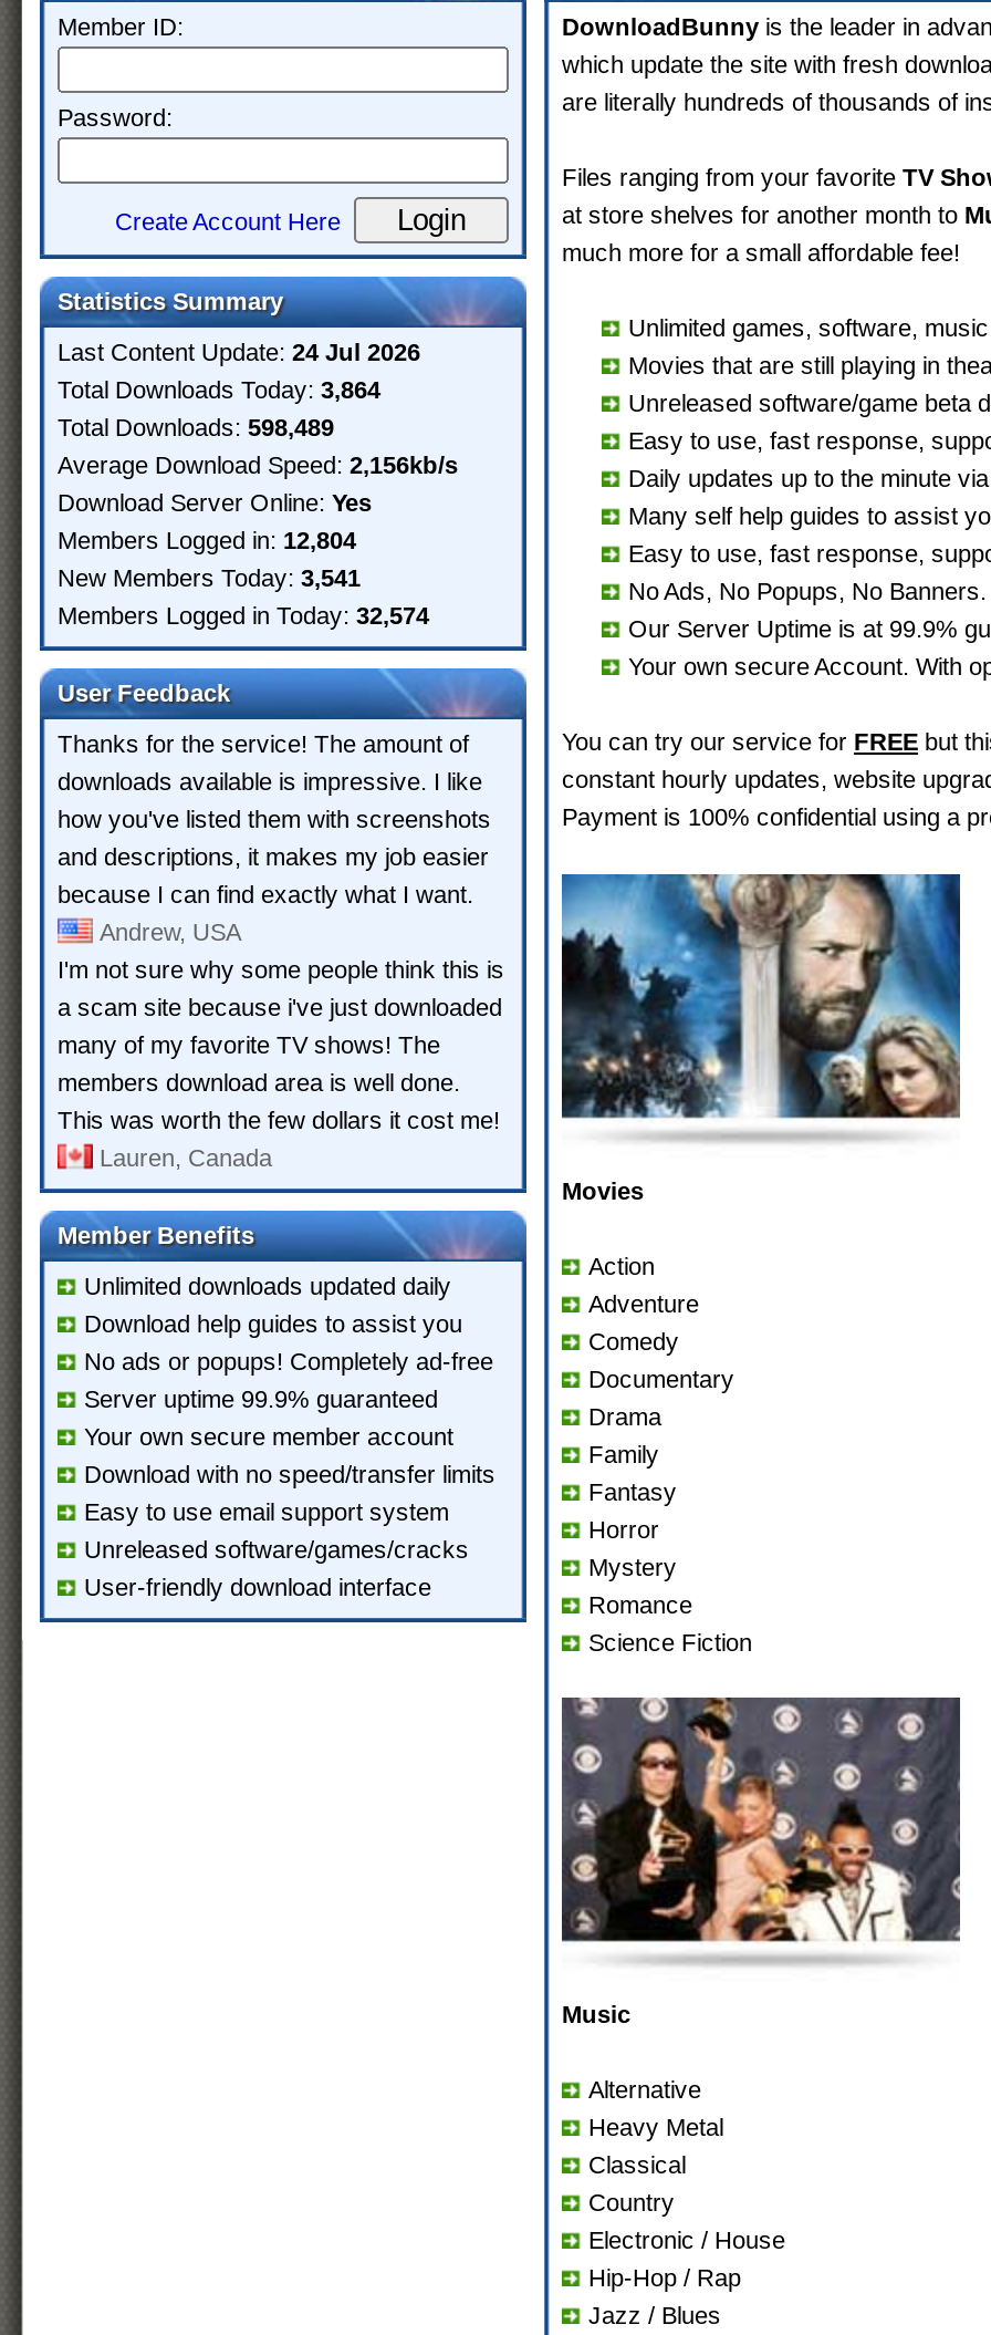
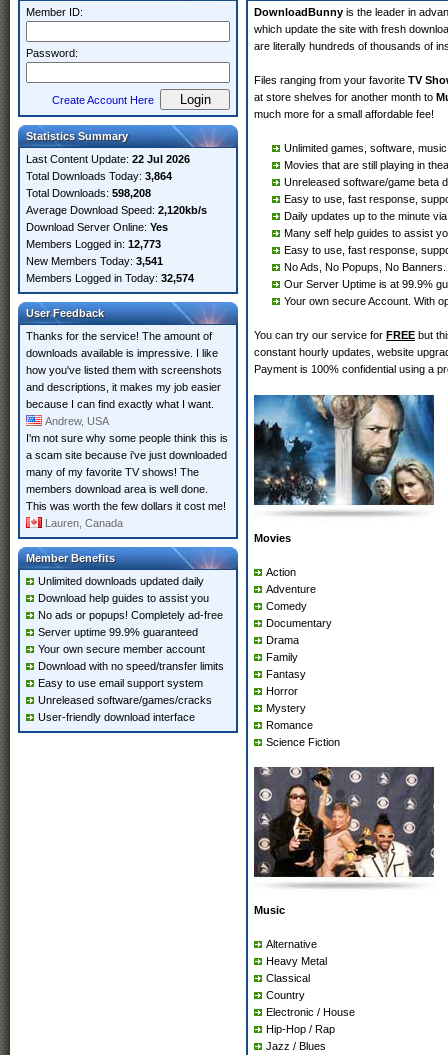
- Last Content Update: 24 Jul 2026
+ Last Content Update: 22 Jul 2026

- Total Downloads: 598,489
+ Total Downloads: 598,208

- Average Download Speed: 2,156kb/s
+ Average Download Speed: 2,120kb/s

- Members Logged in: 12,804
+ Members Logged in: 12,773
